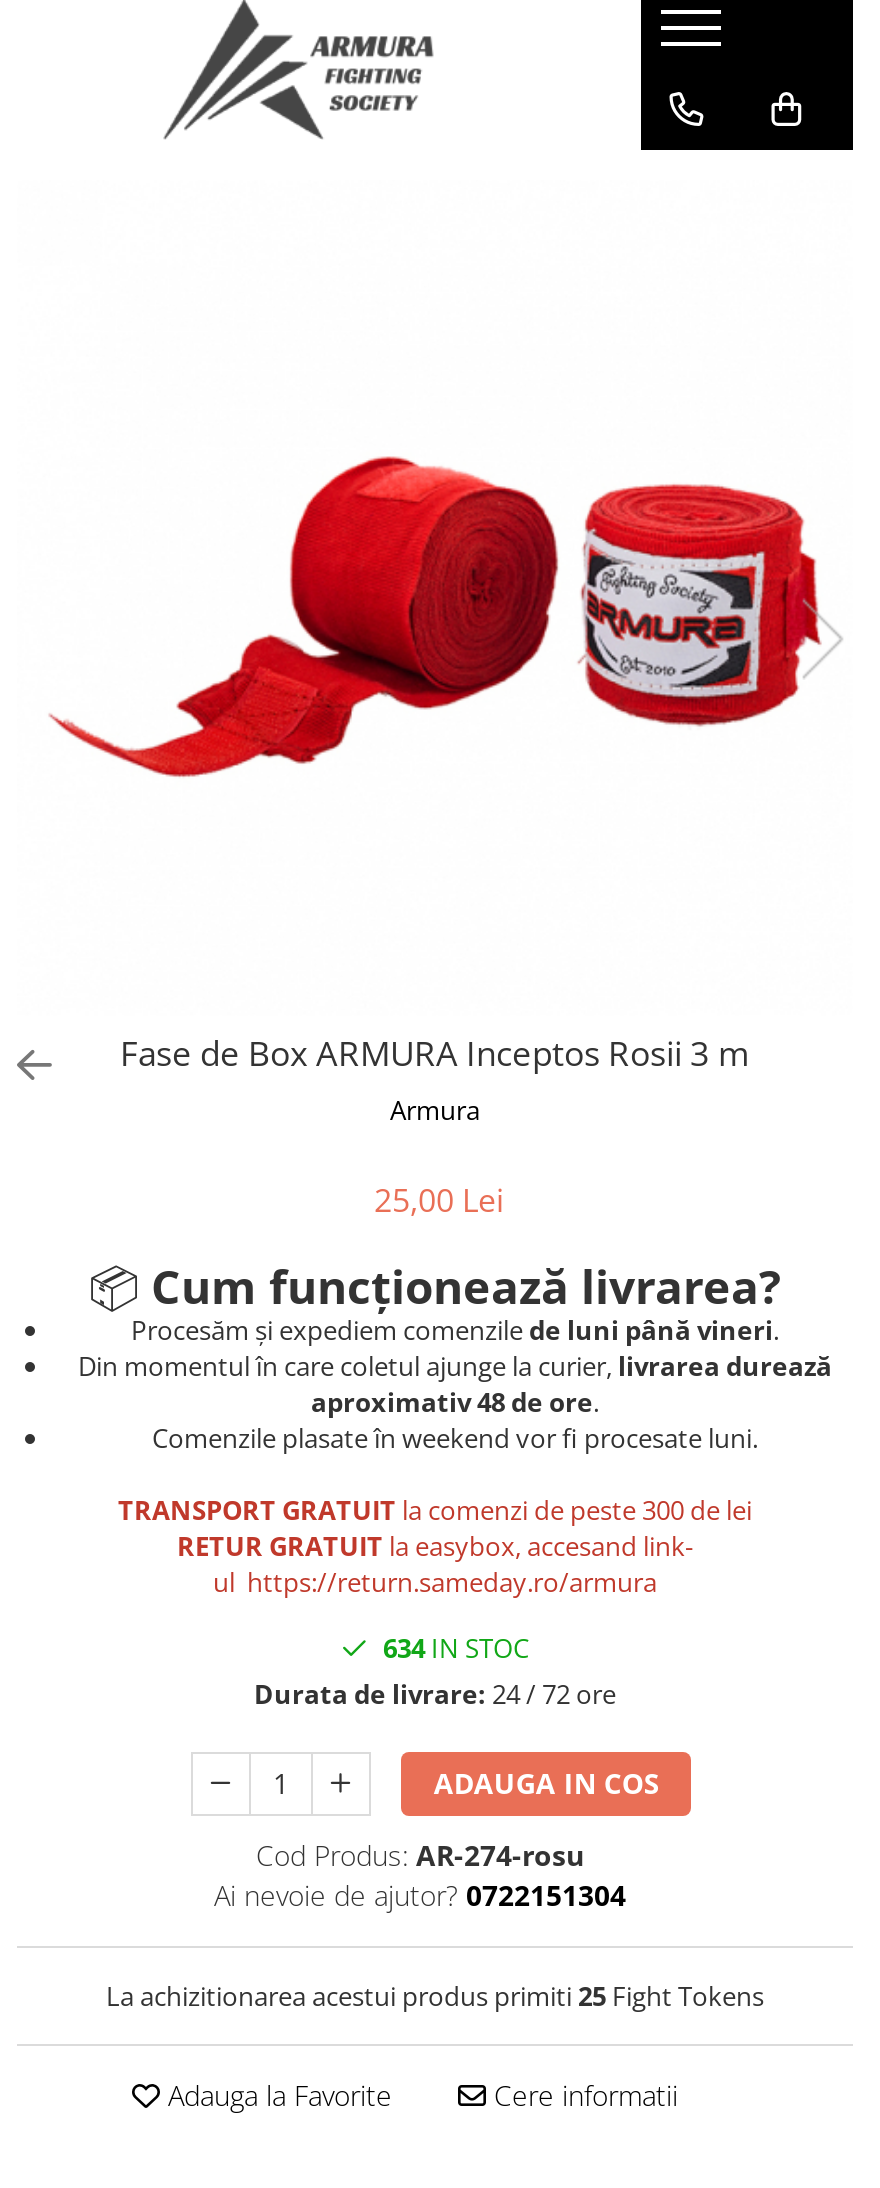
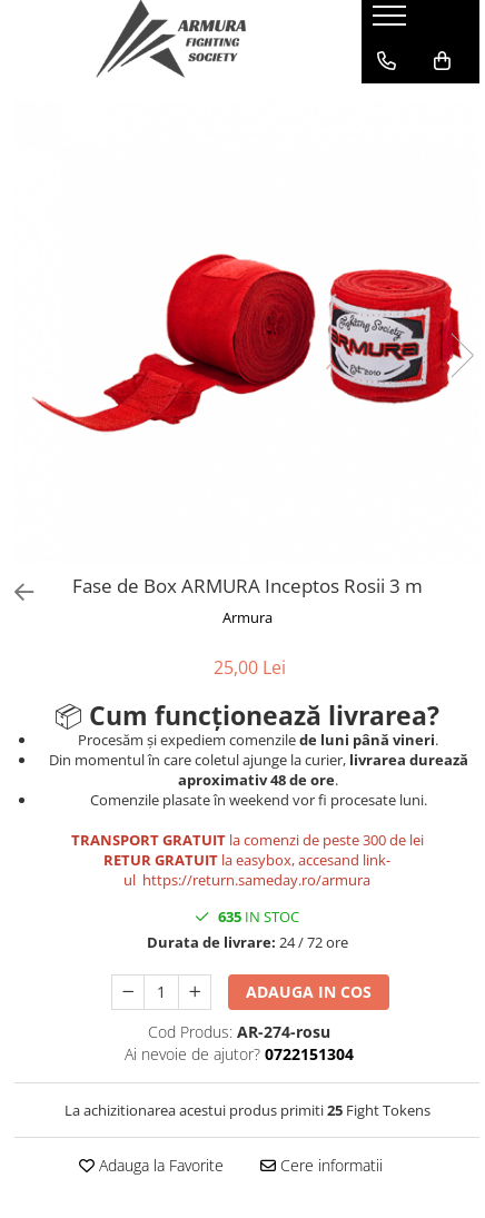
- 634 IN STOC
+ 635 IN STOC
